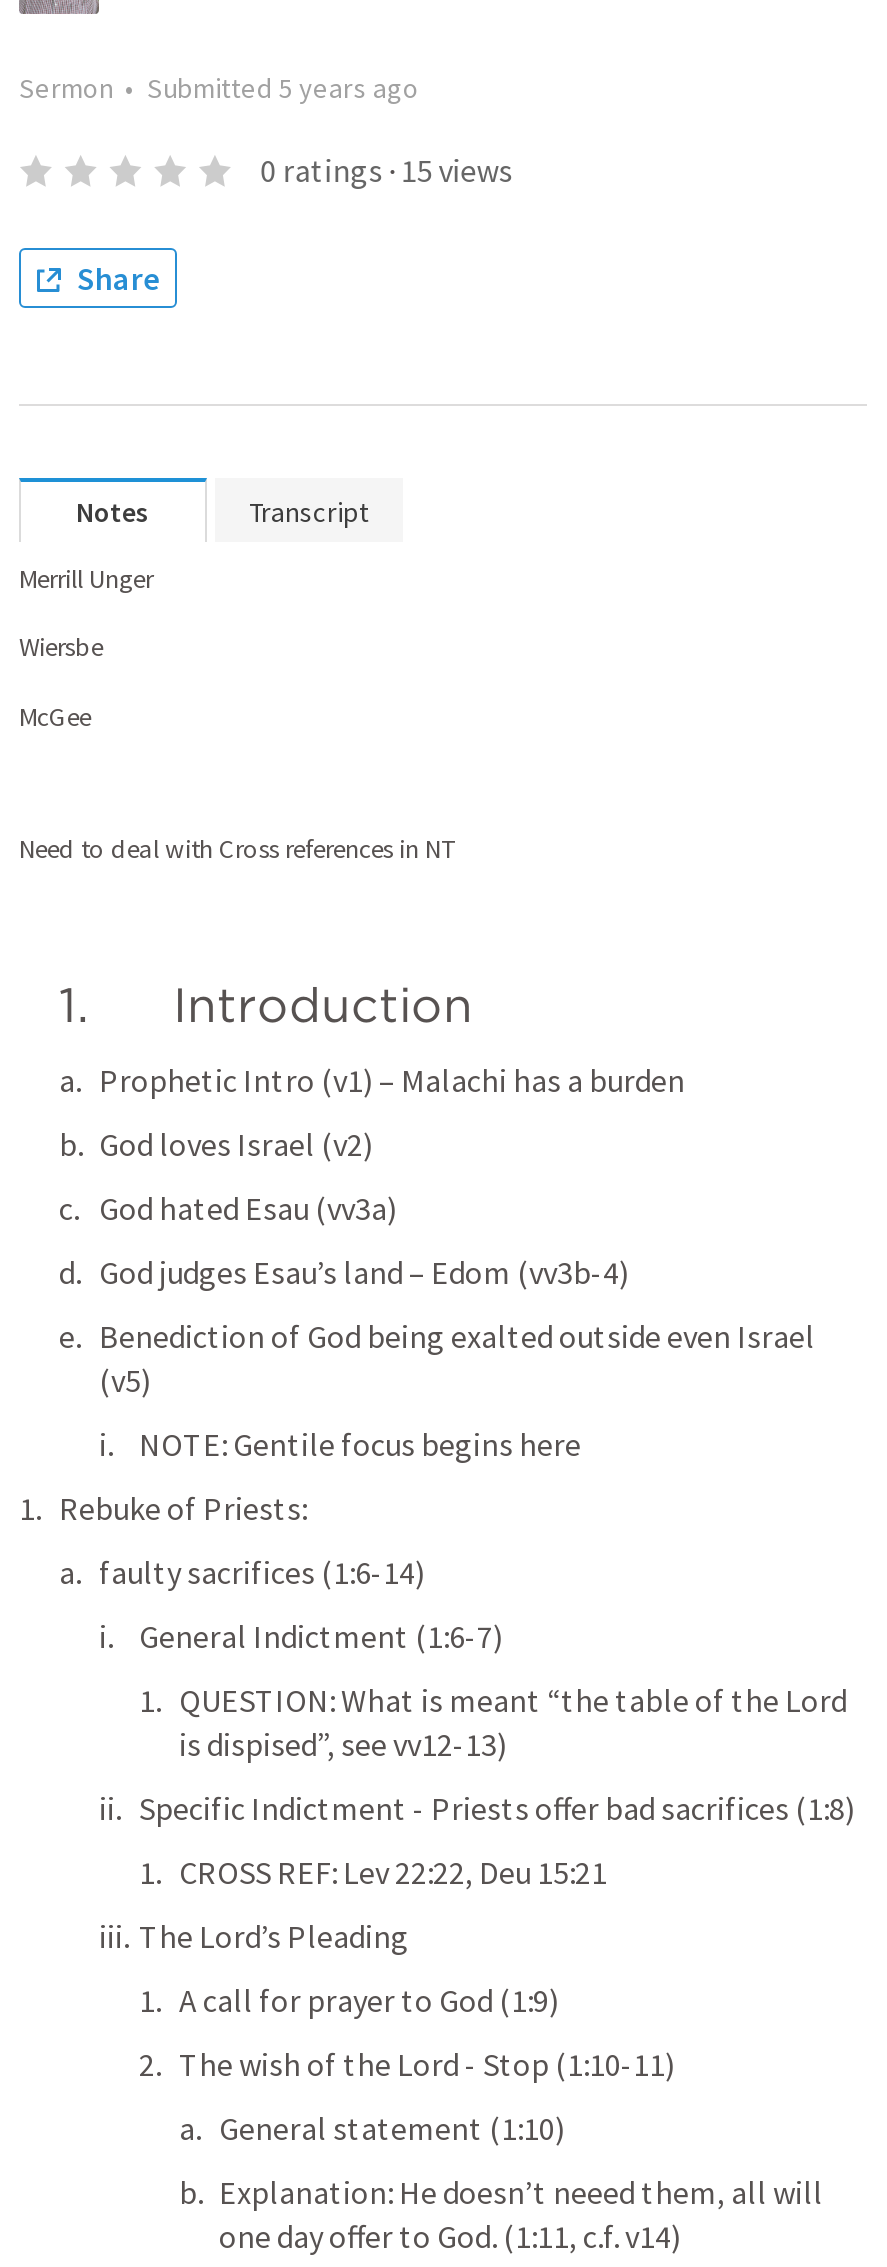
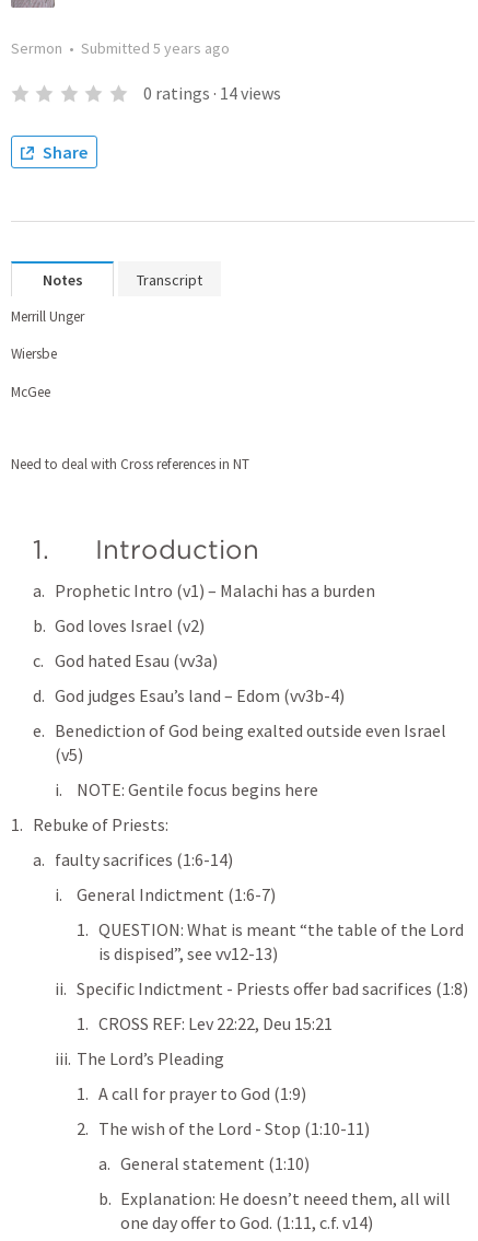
- 0 ratings · 15 views
+ 0 ratings · 14 views
